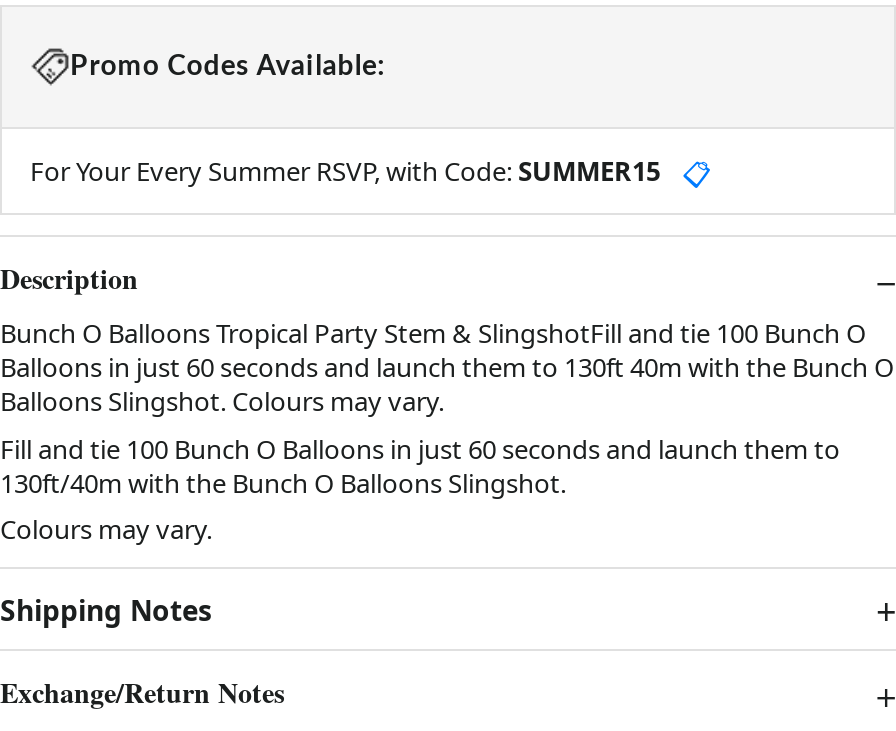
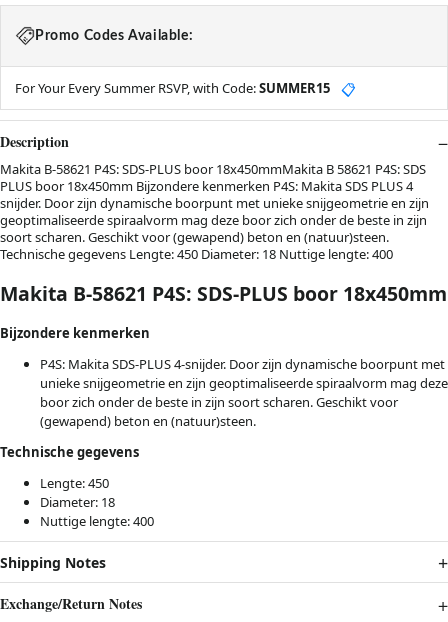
- Bunch O Balloons Tropical Party Stem & SlingshotFill and tie 100 Bunch O
- Balloons in just 60 seconds and launch them to 130ft 40m with the Bunch O
- Balloons Slingshot. Colours may vary.
- Fill and tie 100 Bunch O Balloons in just 60 seconds and launch them to
- 130ft/40m with the Bunch O Balloons Slingshot.
- Colours may vary.
+ Makita B-58621 P4S: SDS-PLUS boor 18x450mmMakita B 58621 P4S: SDS
+ PLUS boor 18x450mm Bijzondere kenmerken P4S: Makita SDS PLUS 4
+ snijder. Door zijn dynamische boorpunt met unieke snijgeometrie en zijn
+ geoptimaliseerde spiraalvorm mag deze boor zich onder de beste in zijn
+ soort scharen. Geschikt voor (gewapend) beton en (natuur)steen.
+ Technische gegevens Lengte: 450 Diameter: 18 Nuttige lengte: 400
+ Makita B-58621 P4S: SDS-PLUS boor 18x450mm
+ Bijzondere kenmerken
+ P4S: Makita SDS-PLUS 4-snijder. Door zijn dynamische boorpunt met
+ unieke snijgeometrie en zijn geoptimaliseerde spiraalvorm mag deze
+ boor zich onder de beste in zijn soort scharen. Geschikt voor
+ (gewapend) beton en (natuur)steen.
+ Technische gegevens
+ Lengte: 450
+ Diameter: 18
+ Nuttige lengte: 400
